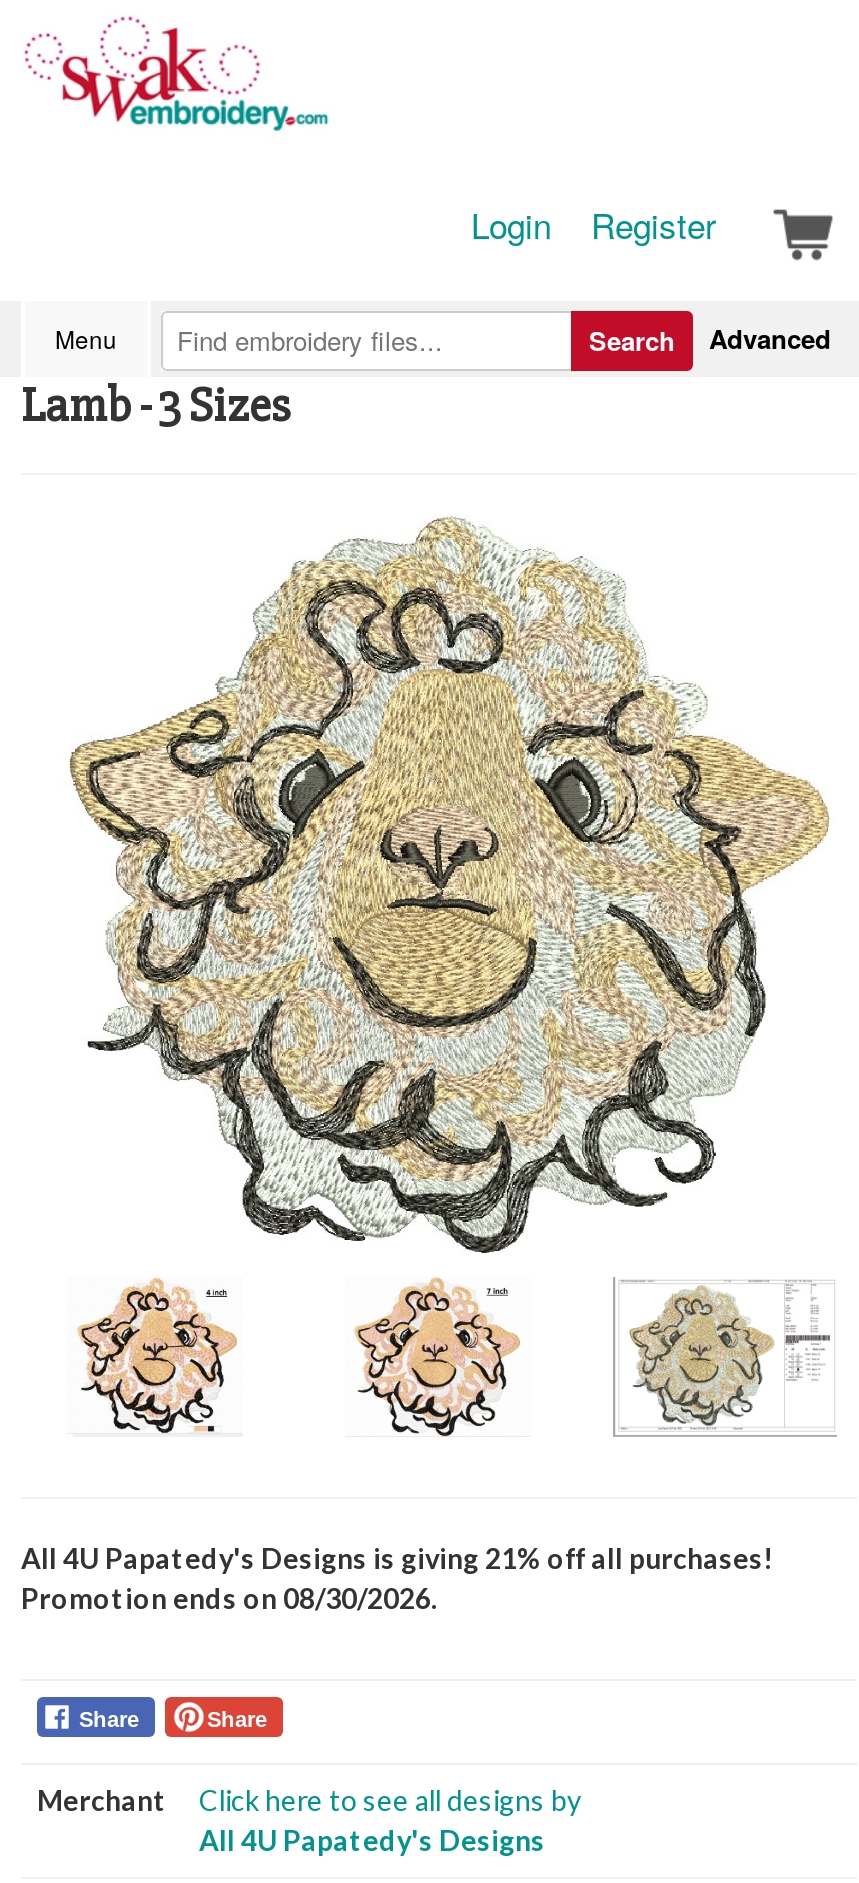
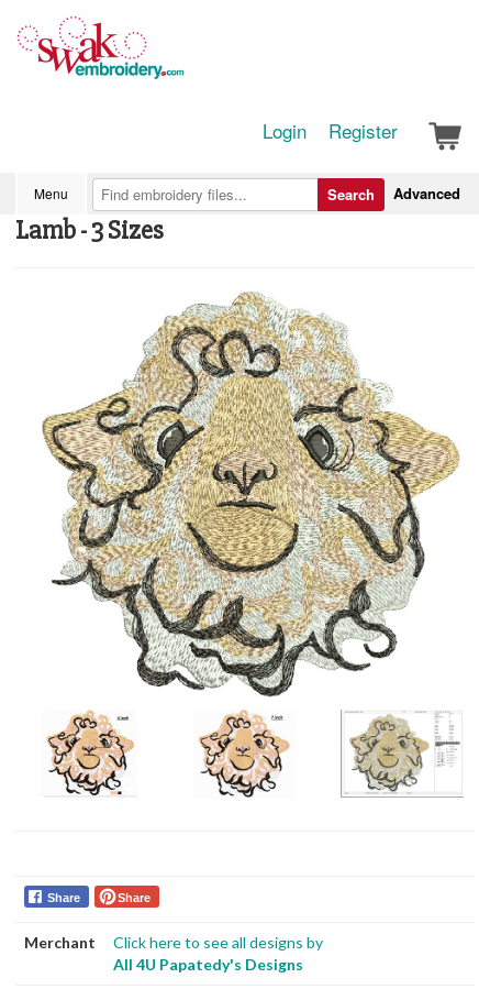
- All 4U Papatedy's Designs is giving 21% off all purchases!
- Promotion ends on 08/30/2026.
